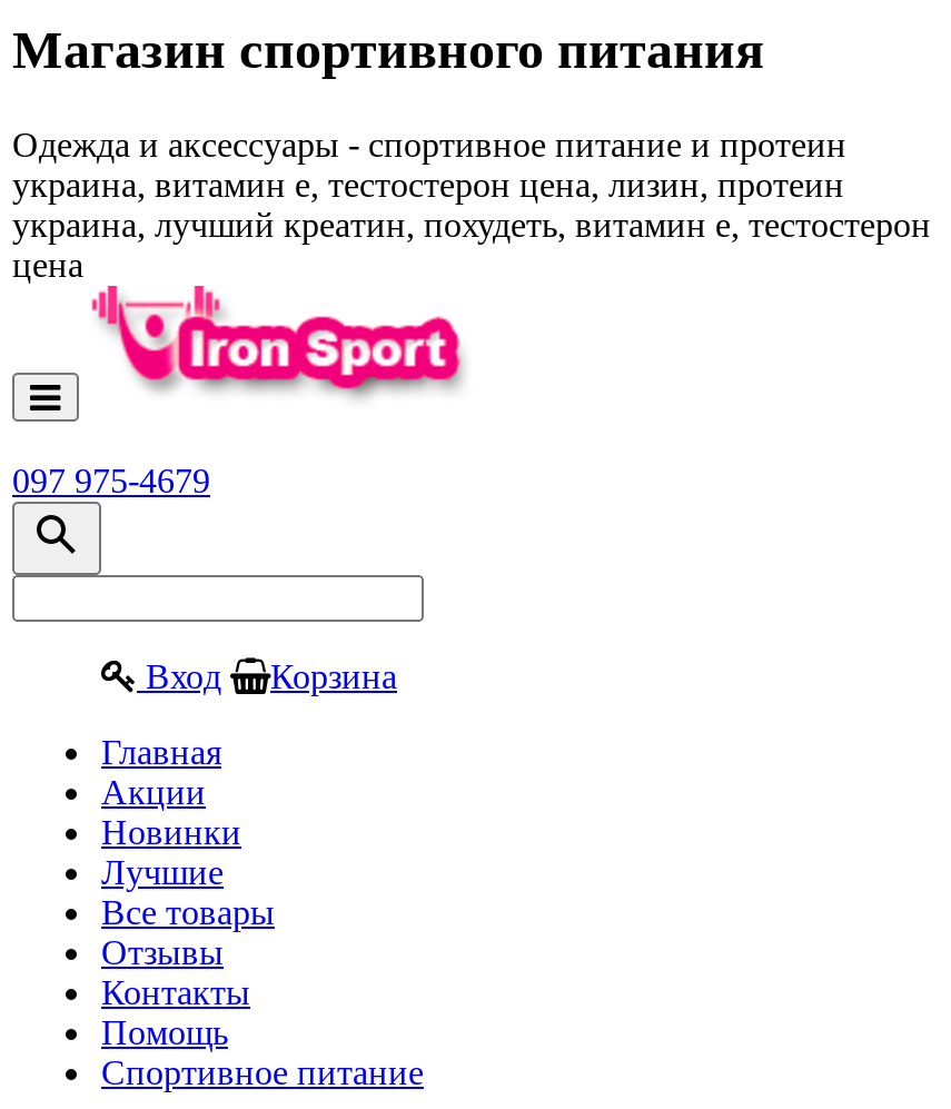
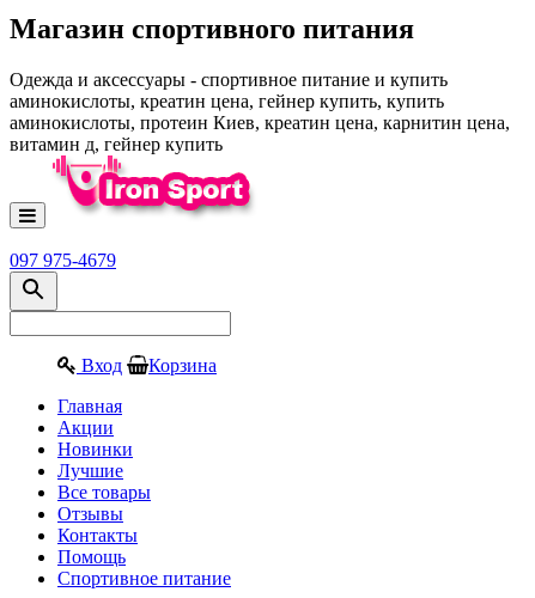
- Одежда и аксессуары - спортивное питание и протеин
- украина, витамин е, тестостерон цена, лизин, протеин
- украина, лучший креатин, похудеть, витамин е, тестостерон
- цена
+ Одежда и аксессуары - спортивное питание и купить
+ аминокислоты, креатин цена, гейнер купить, купить
+ аминокислоты, протеин Киев, креатин цена, карнитин цена,
+ витамин д, гейнер купить
